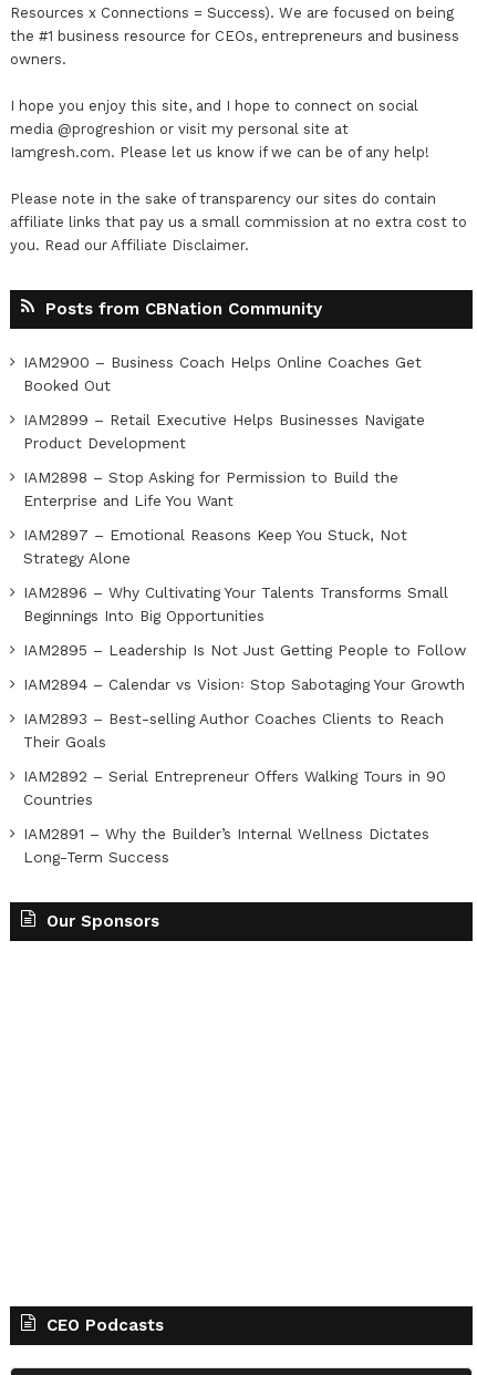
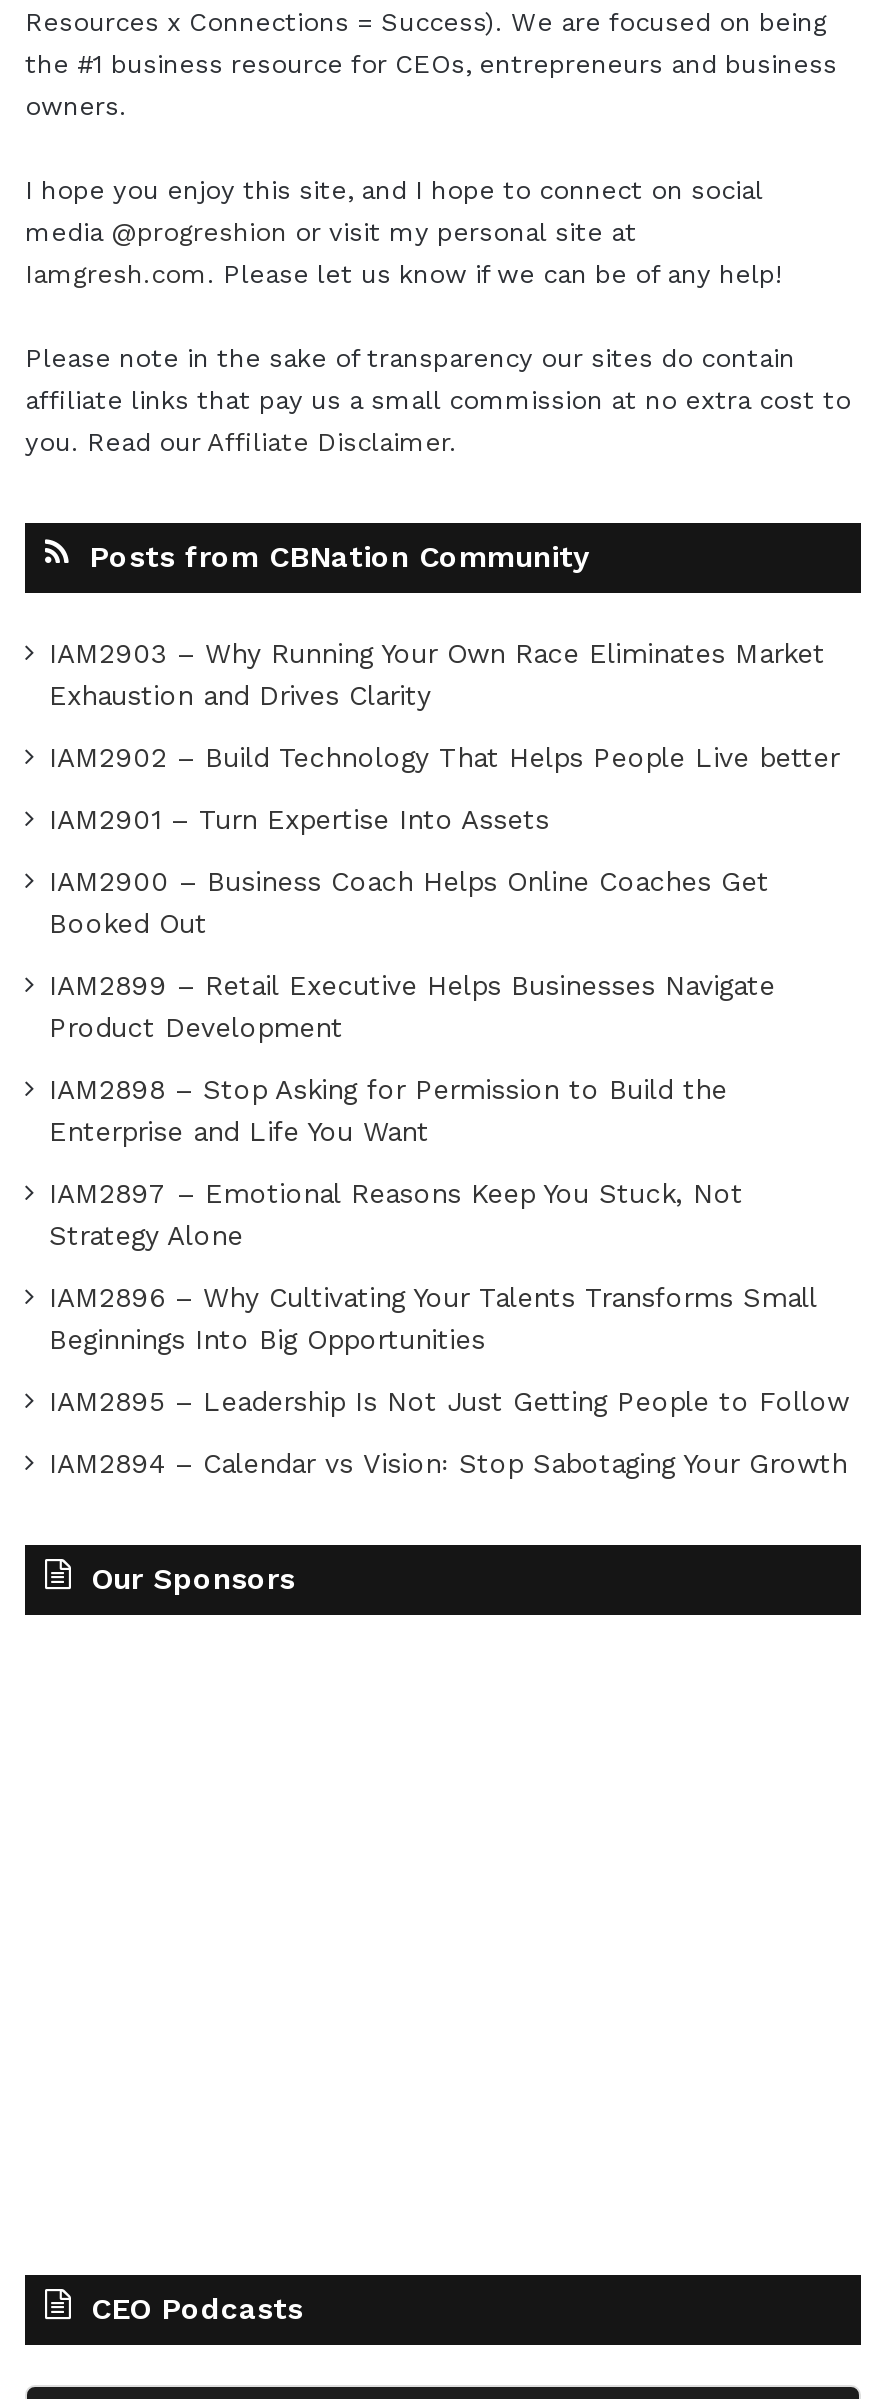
+ IAM2903 – Why Running Your Own Race Eliminates Market
+ Exhaustion and Drives Clarity
+ IAM2902 – Build Technology That Helps People Live better
+ IAM2901 – Turn Expertise Into Assets

moved down: IAM2900 – Business Coach Helps Online Coaches Get | Booked Out | IAM2899 – Retail Executive Helps Businesses Navigate | ... | IAM2895 – Leadership Is Not Just Getting People to Follow | IAM2894 – Calendar vs Vision꞉ Stop Sabotaging Your Growth

- IAM2893 – Best-selling Author Coaches Clients to Reach
- Their Goals
- IAM2892 – Serial Entrepreneur Offers Walking Tours in 90
- Countries
- IAM2891 – Why the Builder’s Internal Wellness Dictates
- Long-Term Success
